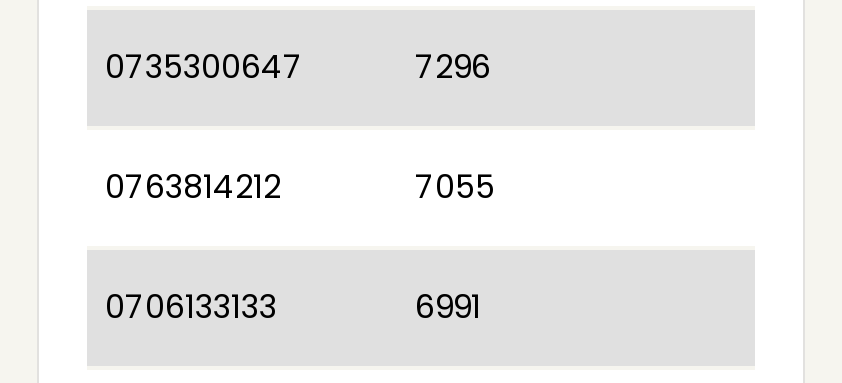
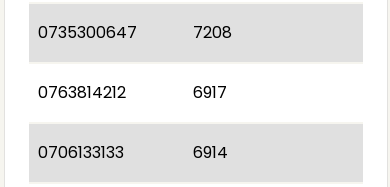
- 7296
+ 7208

- 7055
+ 6917

- 6991
+ 6914
